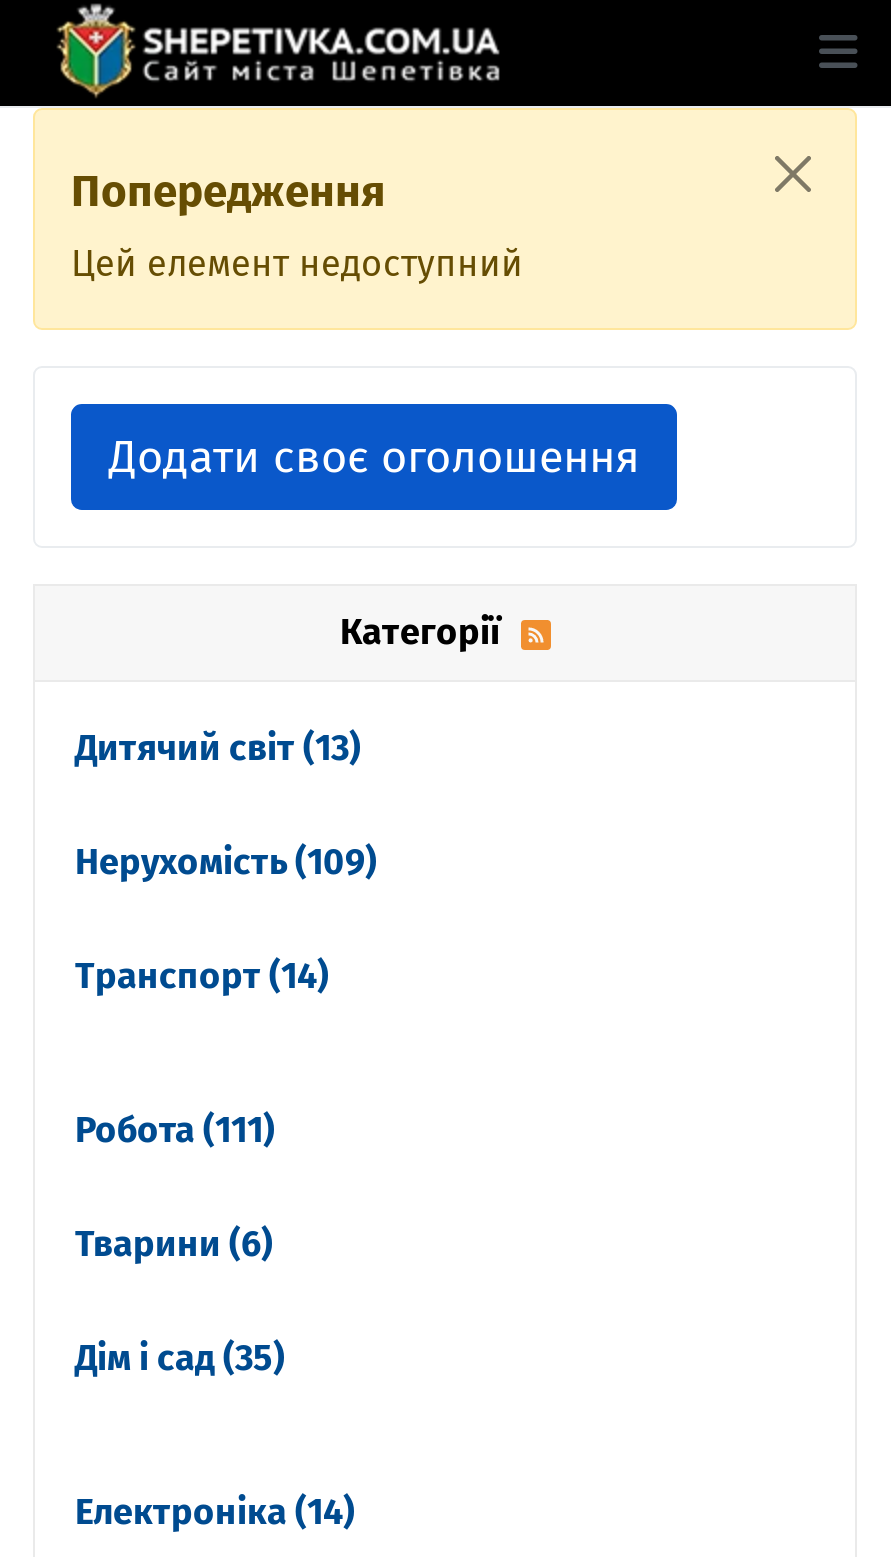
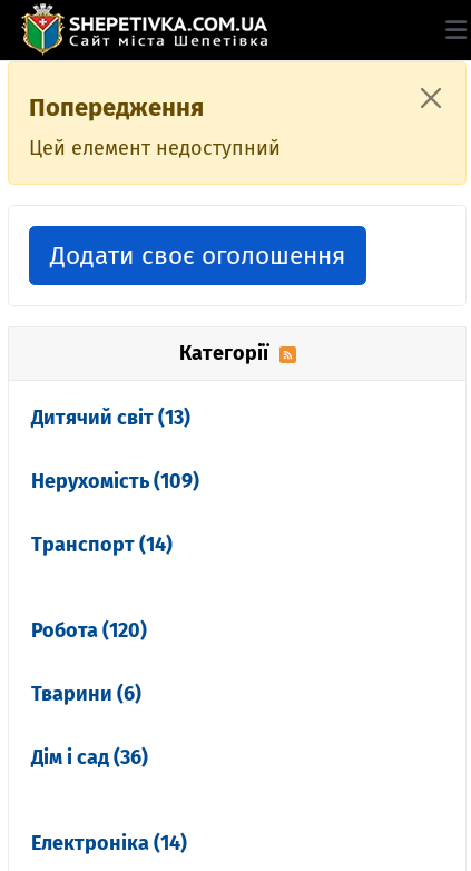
- Робота (111)
+ Робота (120)

- Дім і сад (35)
+ Дім і сад (36)
